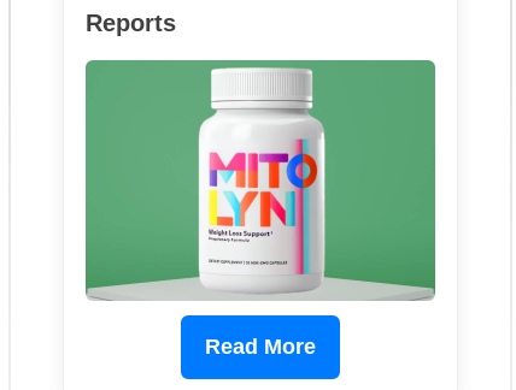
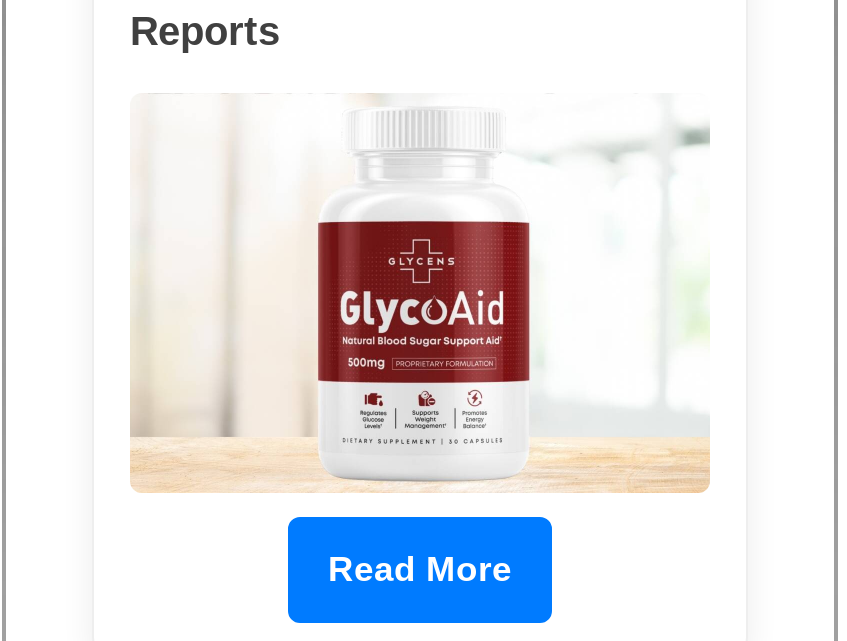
- [image]
+ [image]
